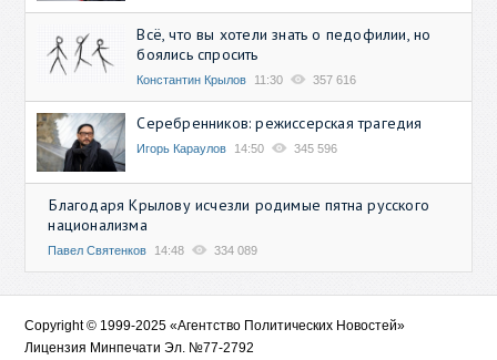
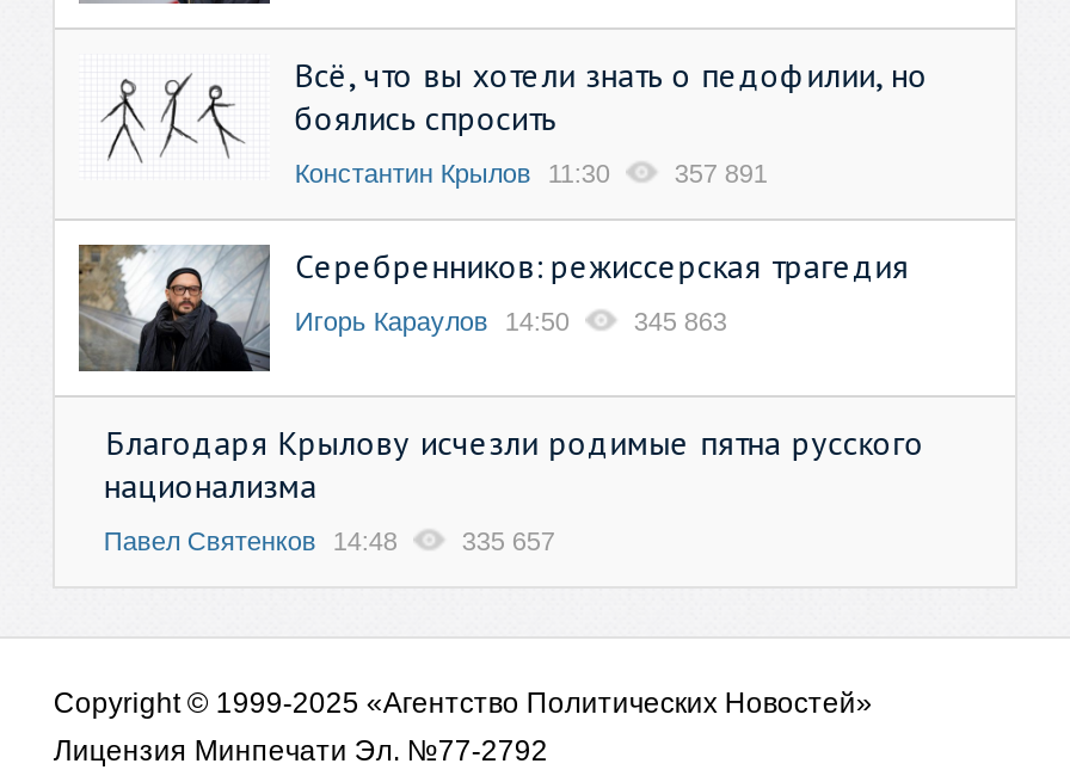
- 357 616
+ 357 891

- 345 596
+ 345 863

- 334 089
+ 335 657
